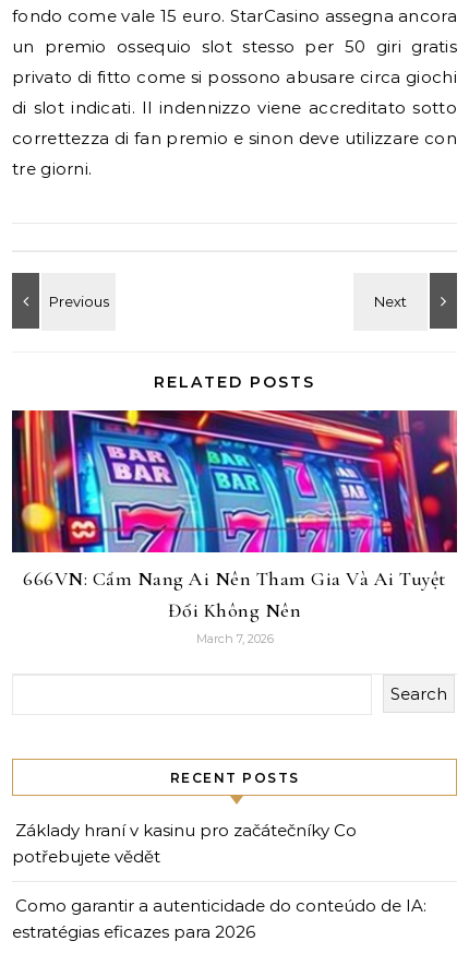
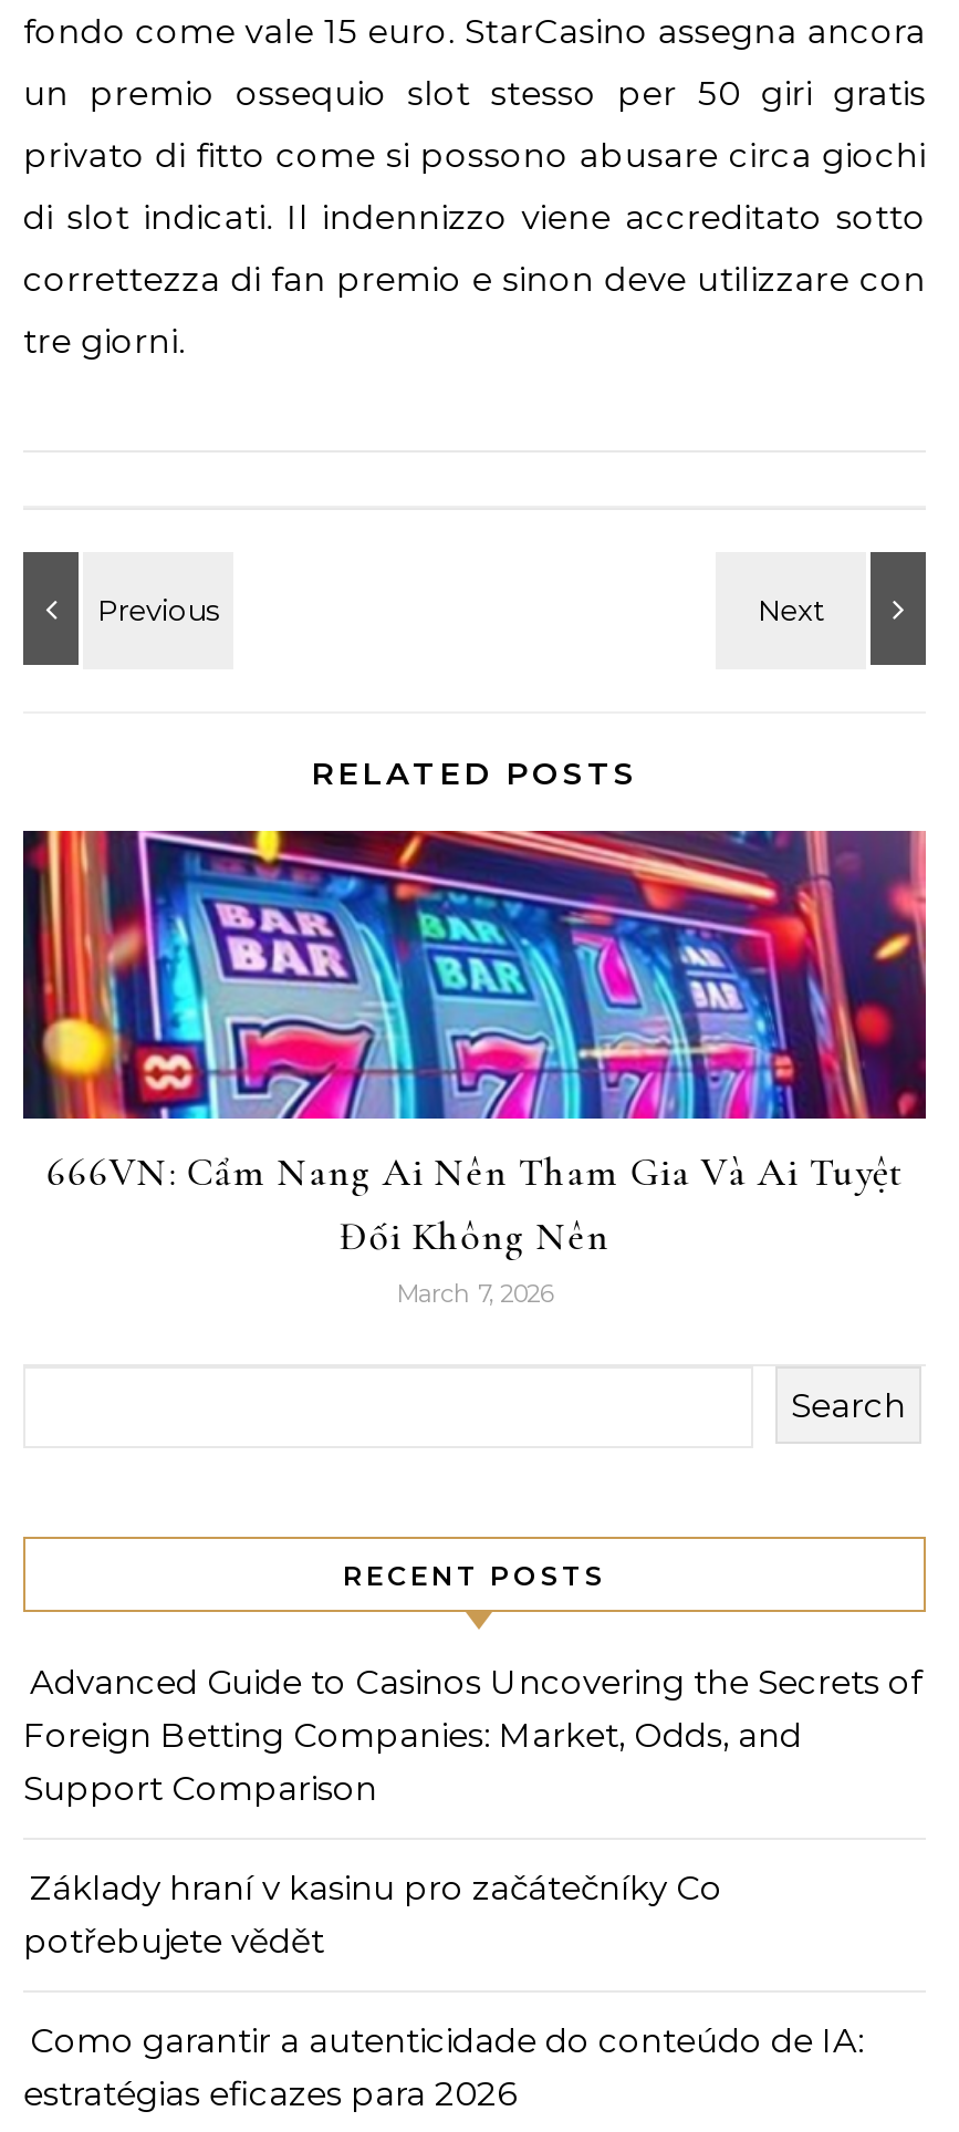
+ Advanced Guide to Casinos Uncovering the Secrets of
+ Foreign Betting Companies: Market, Odds, and
+ Support Comparison
